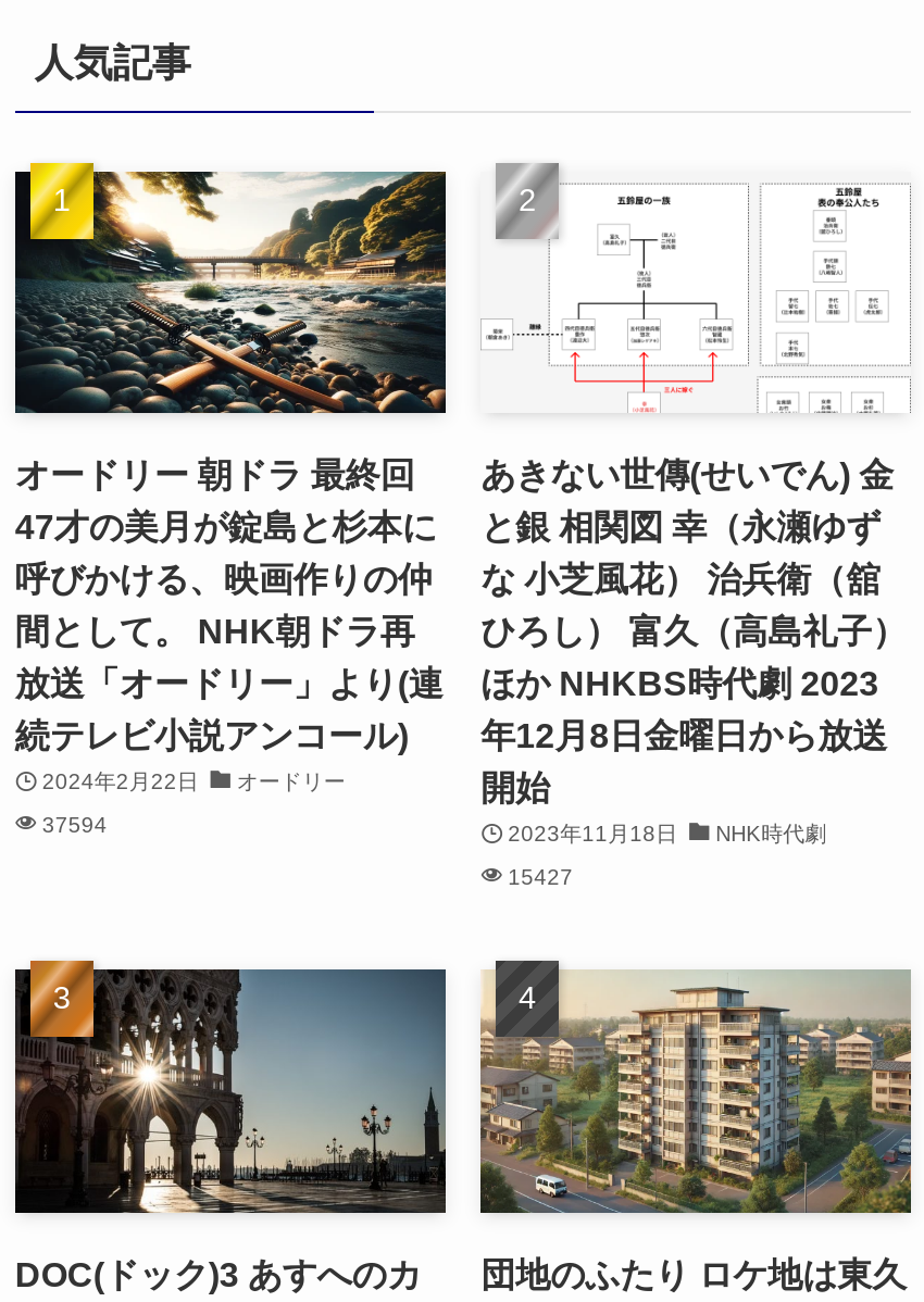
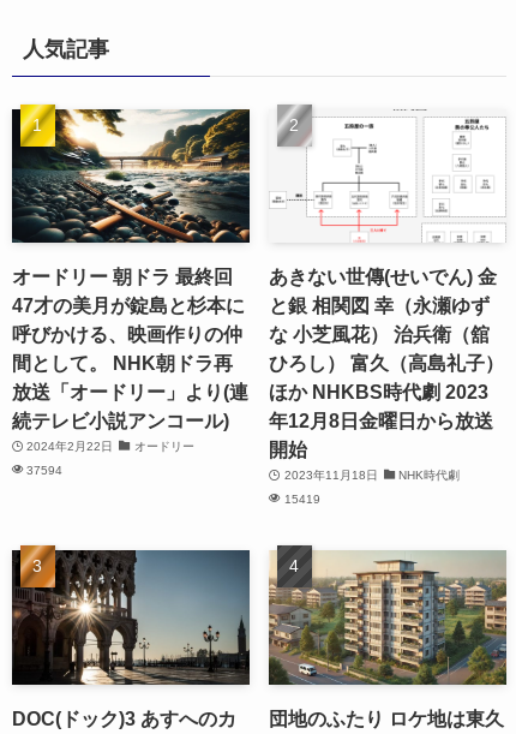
- 15427
+ 15419
